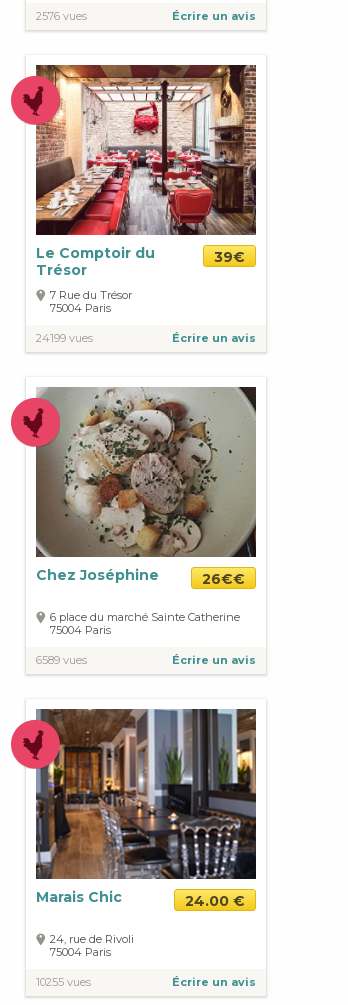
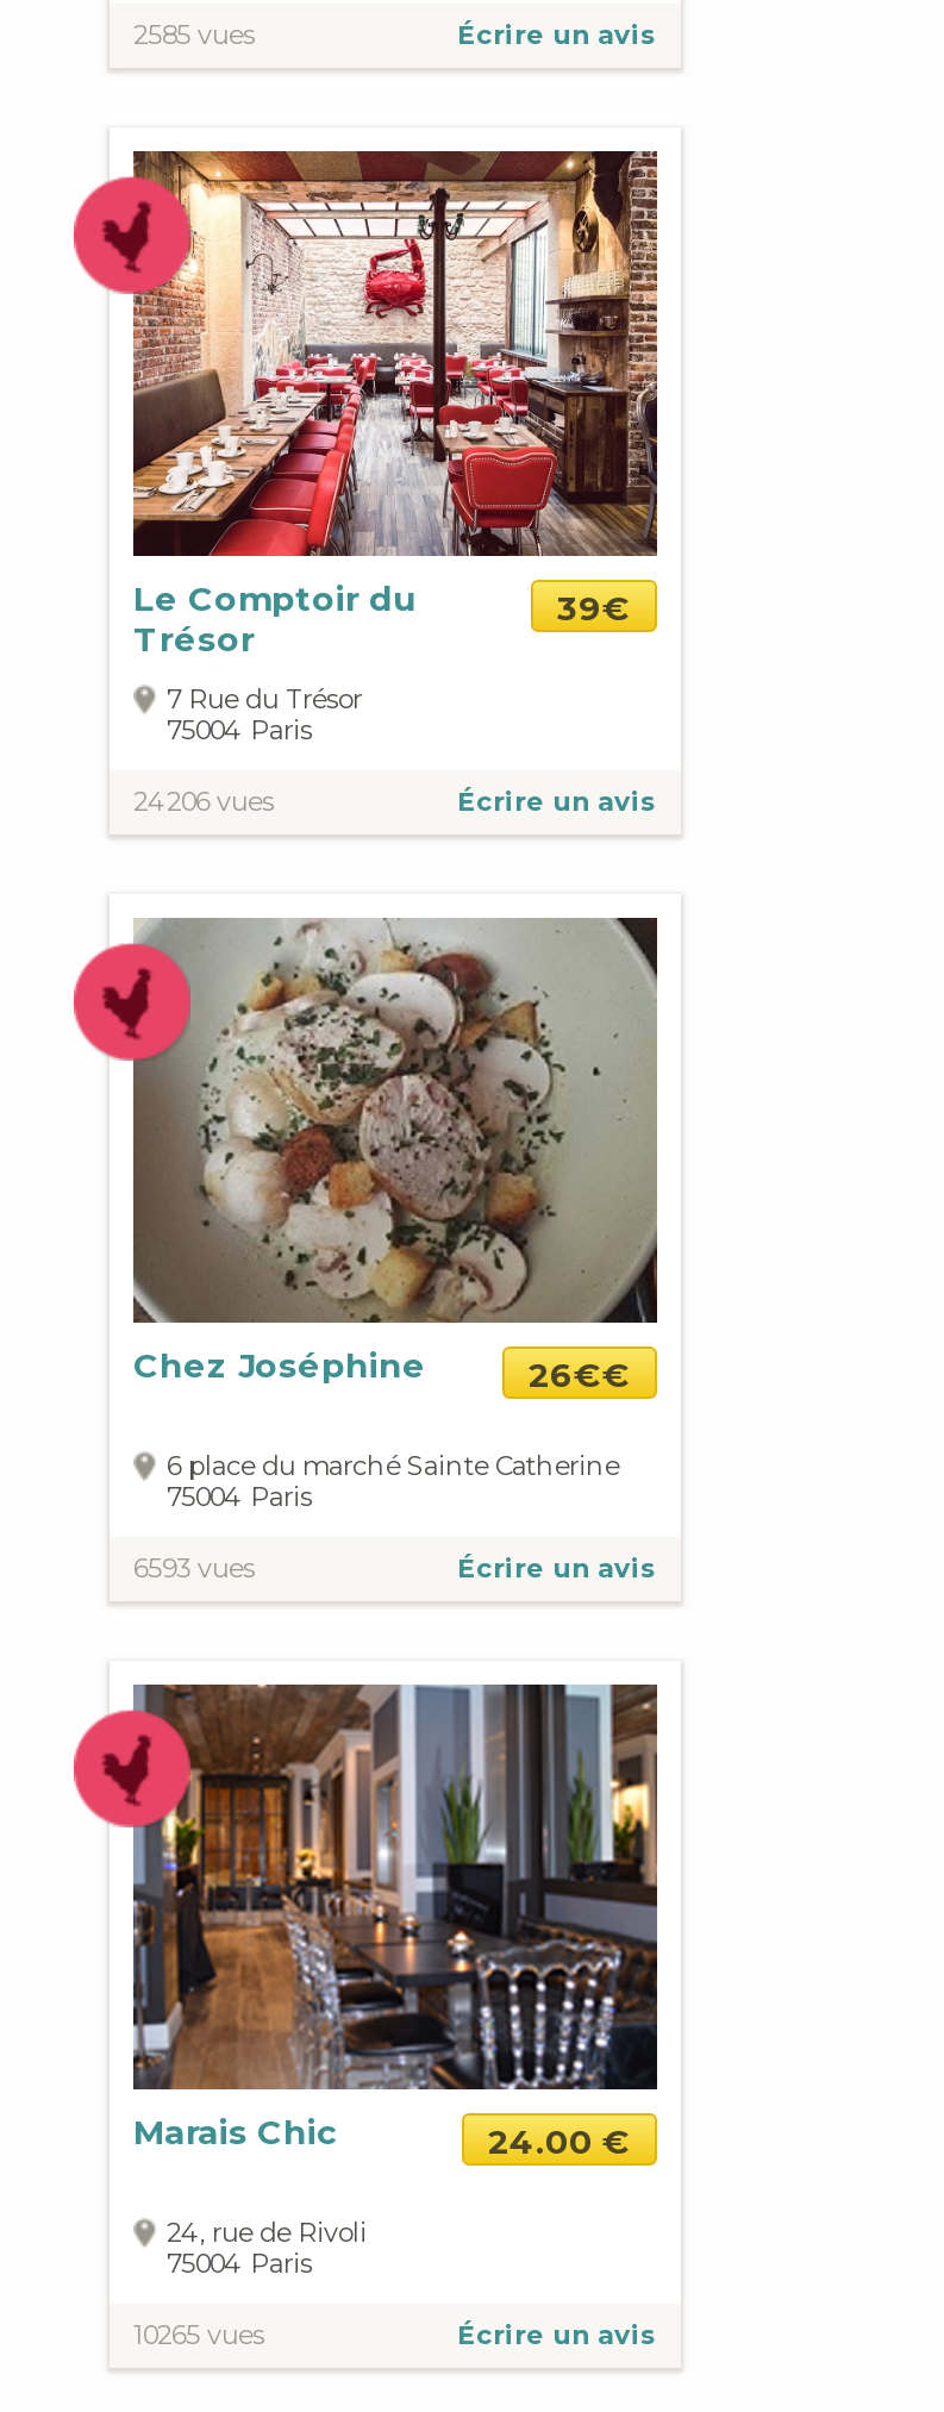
- 2576 vues
+ 2585 vues

- 24199 vues
+ 24206 vues

- 6589 vues
+ 6593 vues

- 10255 vues
+ 10265 vues
